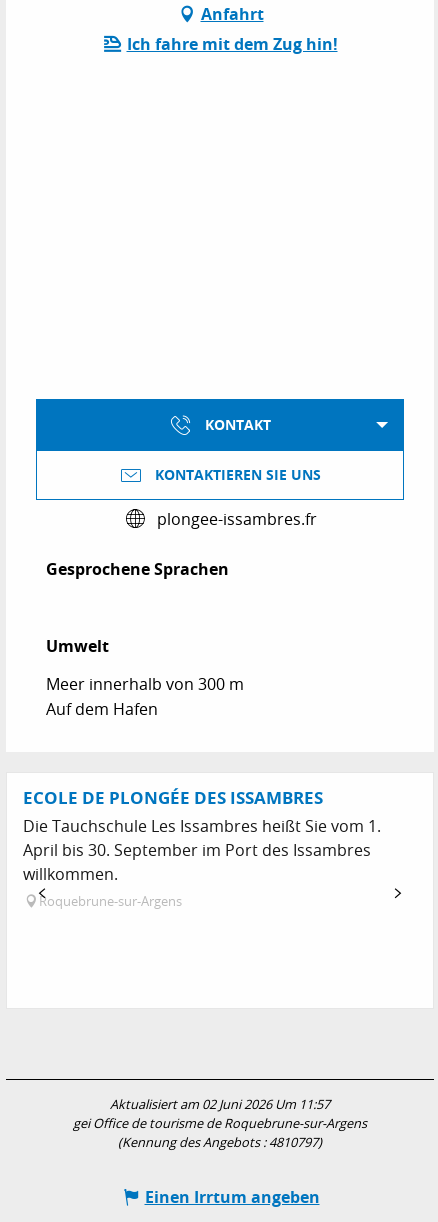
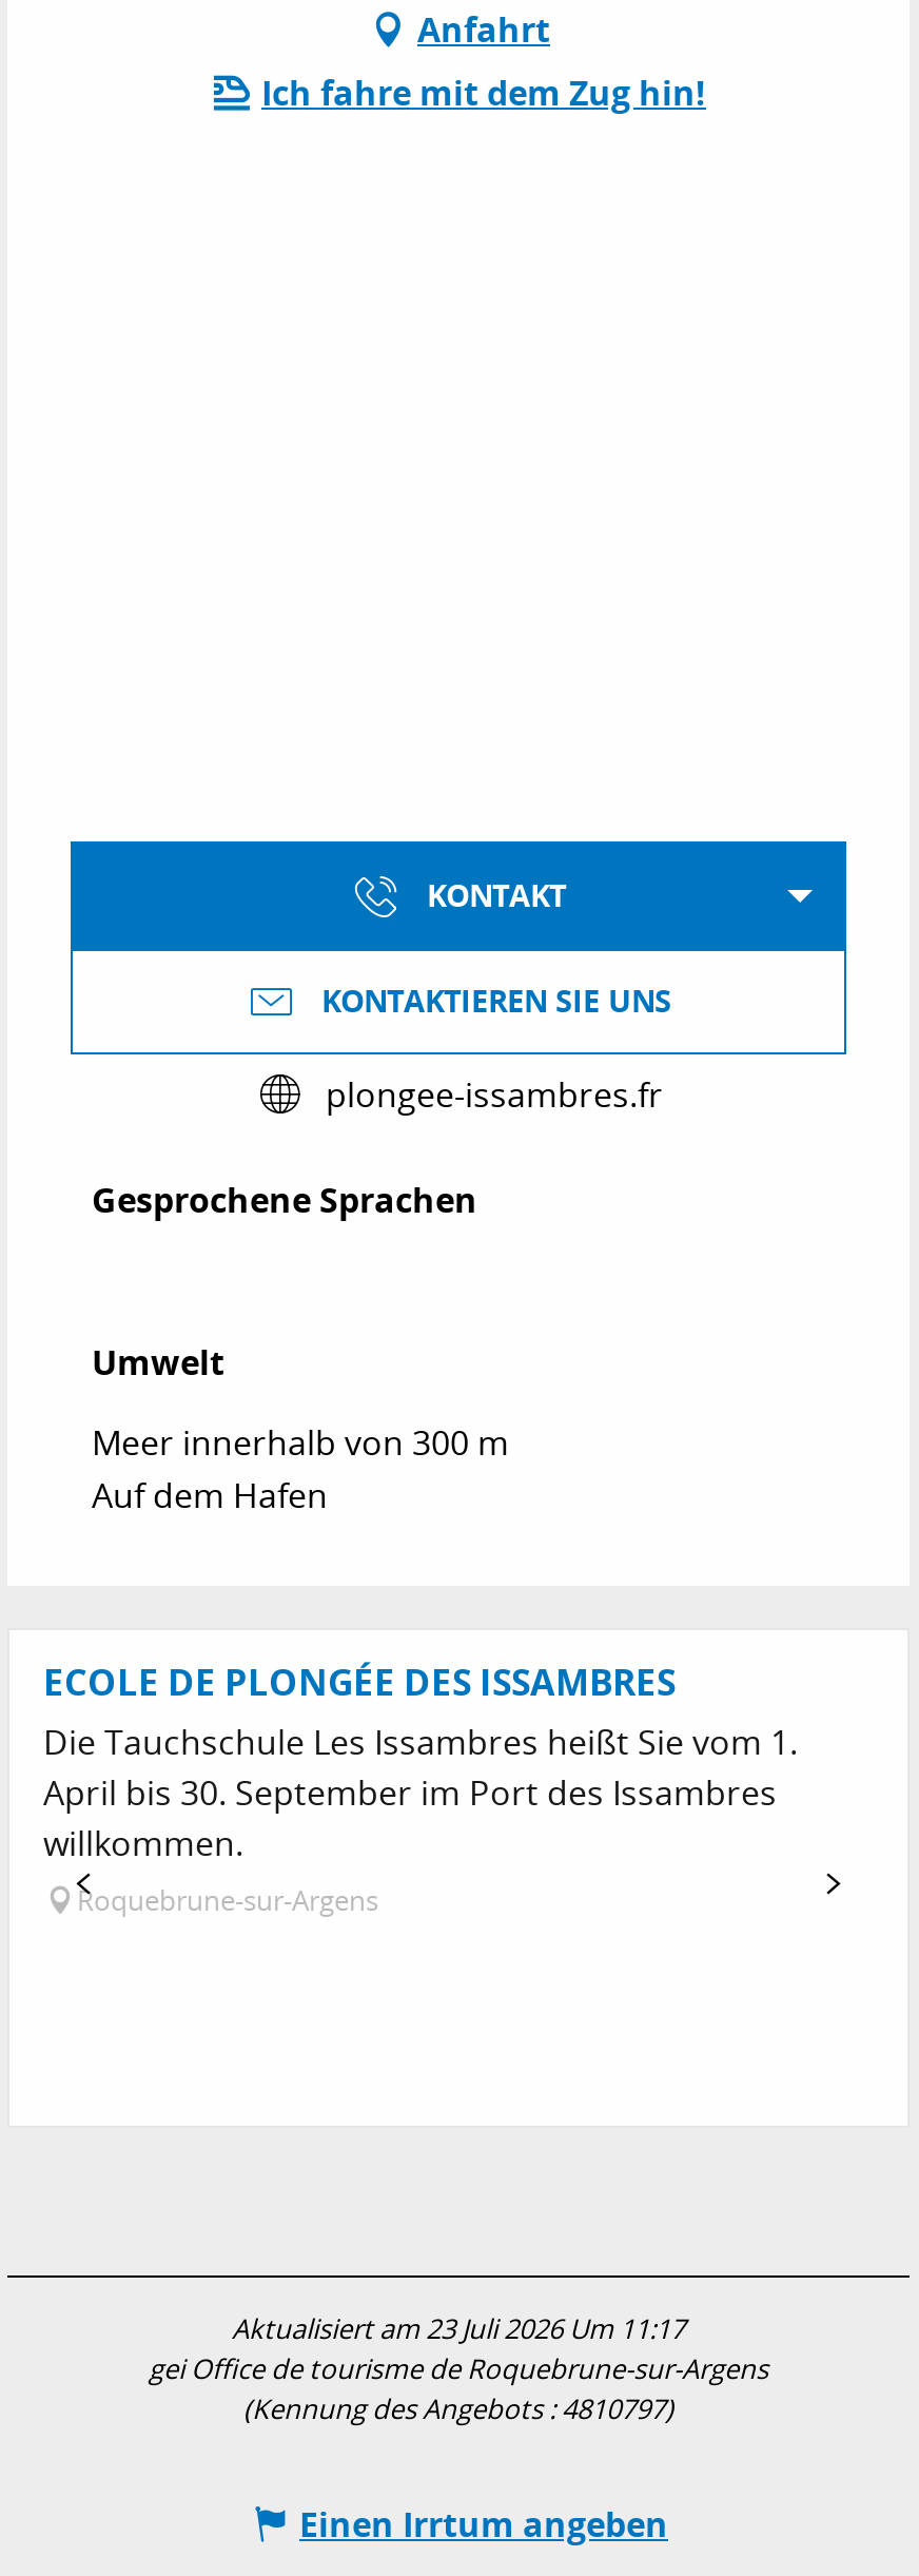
- Aktualisiert am 02 Juni 2026 Um 11:57
+ Aktualisiert am 23 Juli 2026 Um 11:17
